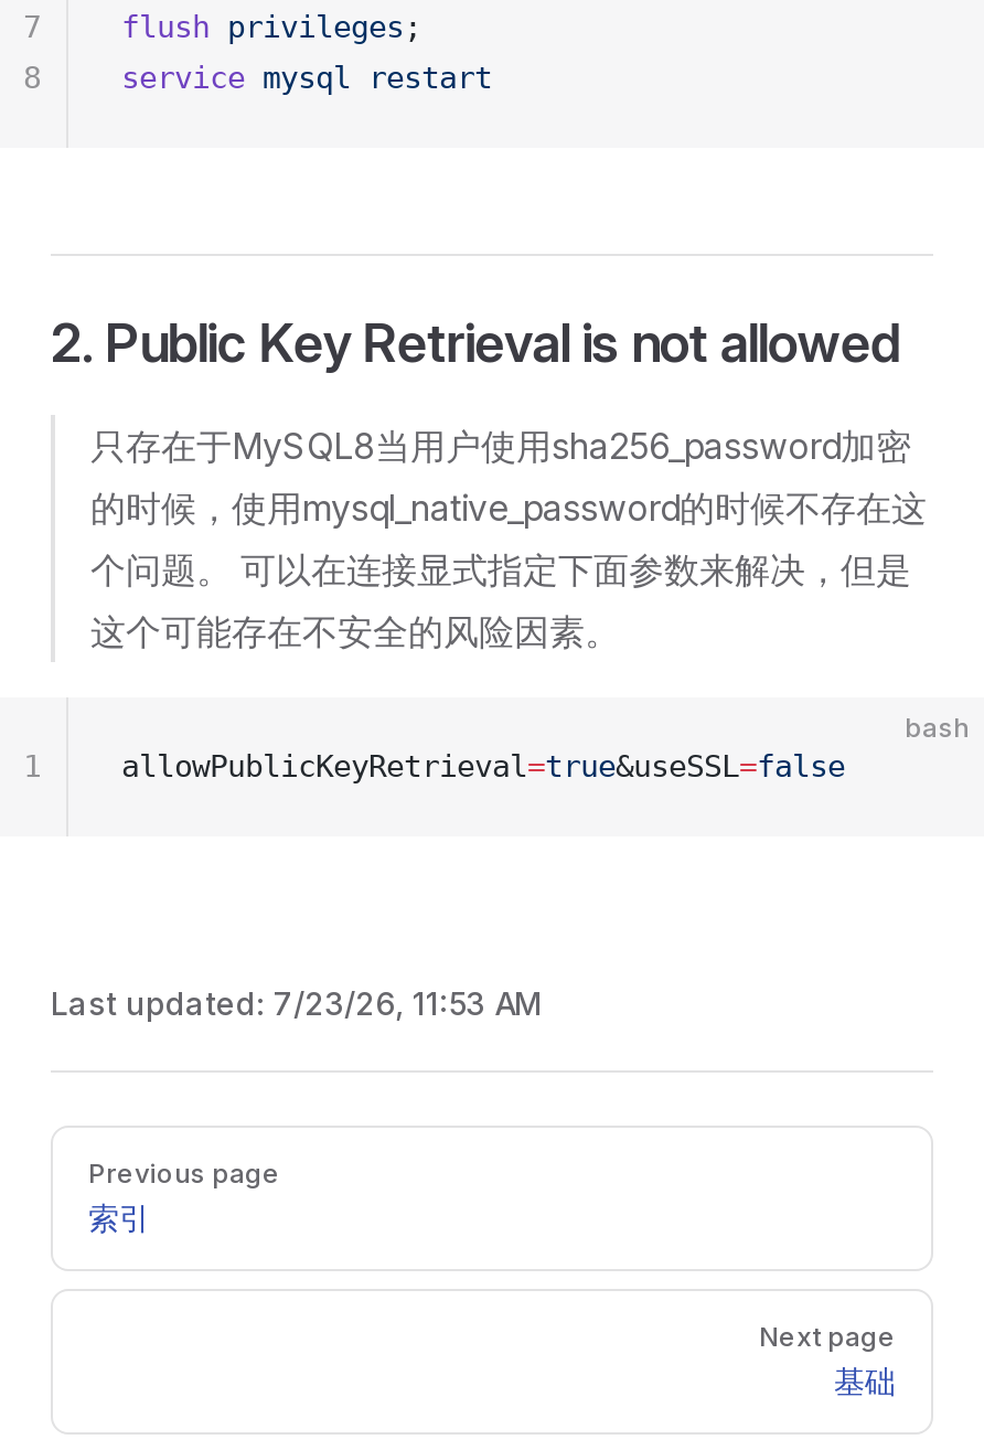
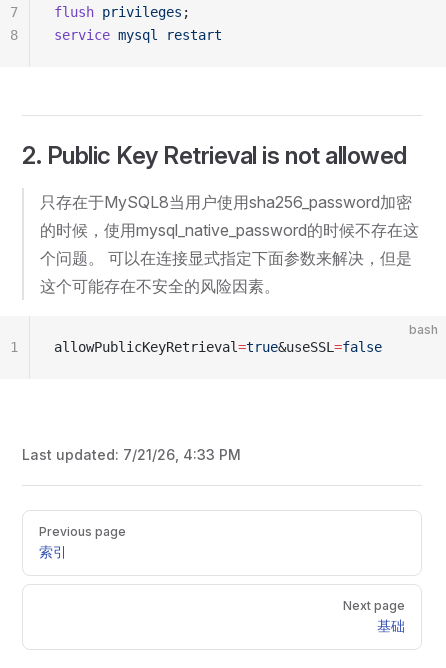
- Last updated: 7/23/26, 11:53 AM
+ Last updated: 7/21/26, 4:33 PM
